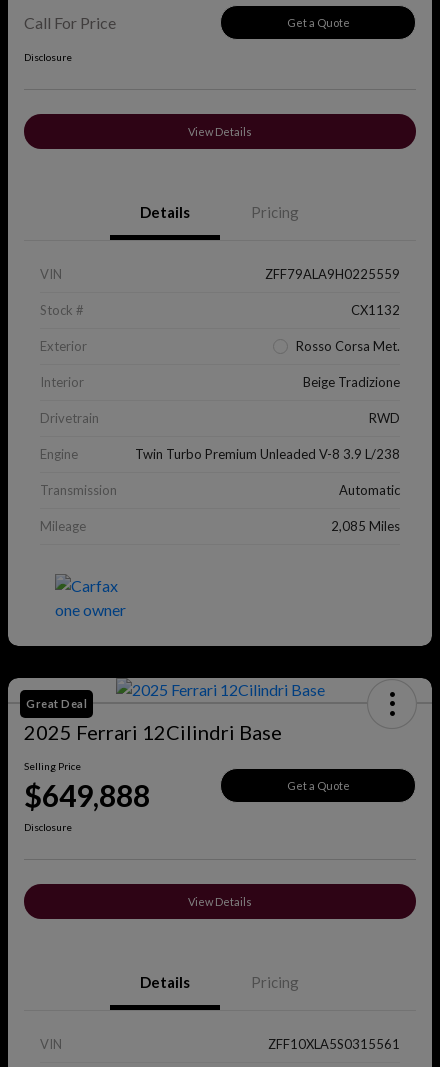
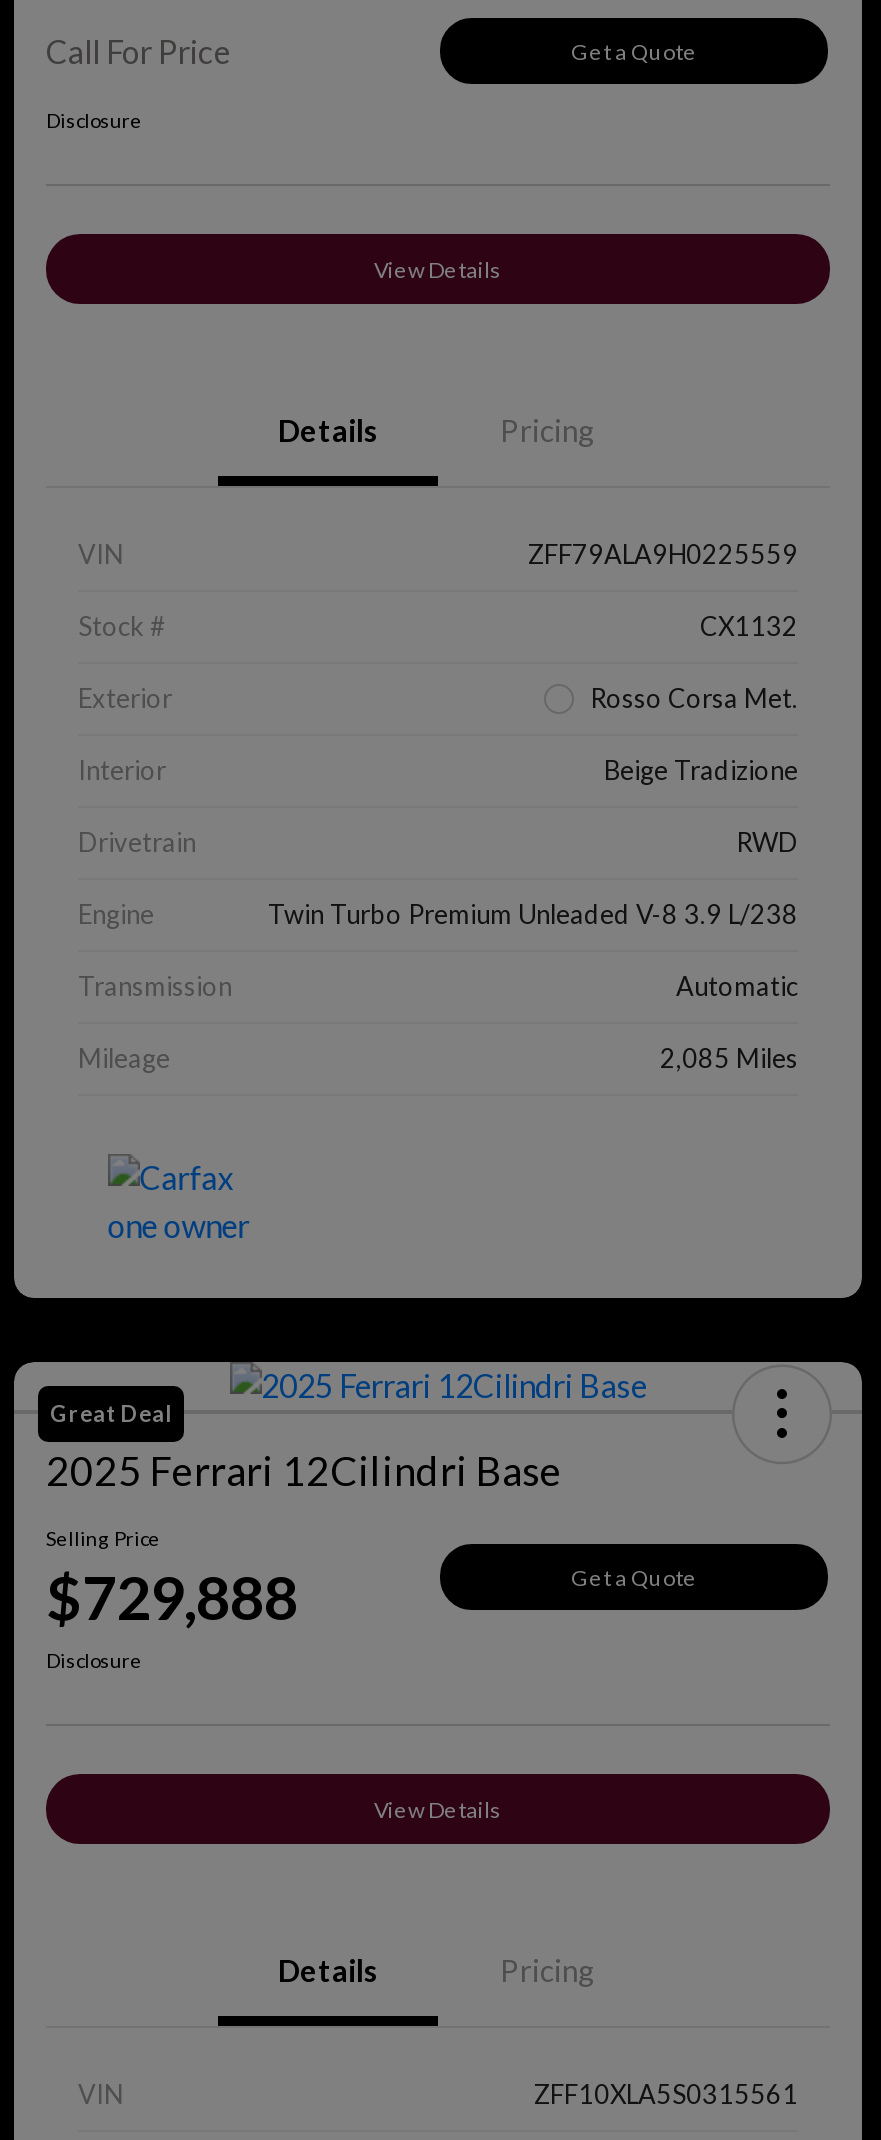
- $649,888
+ $729,888
